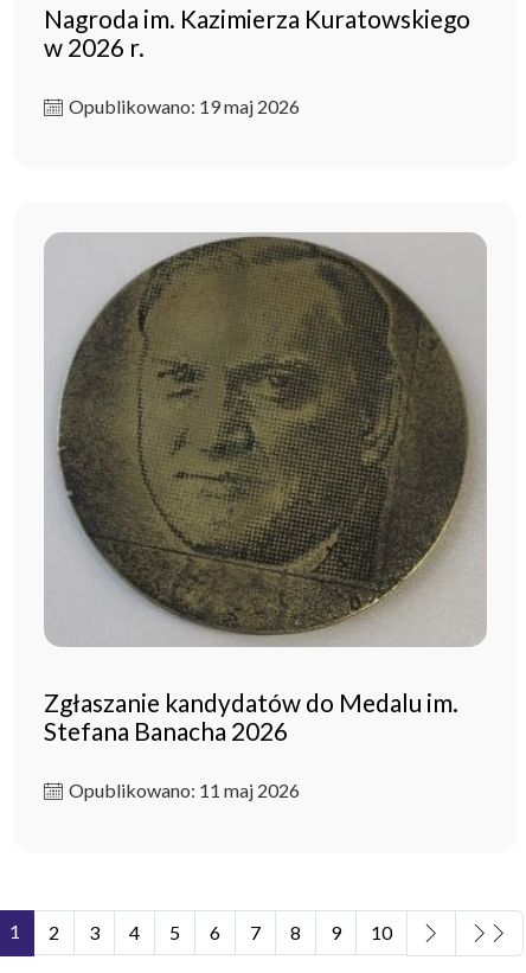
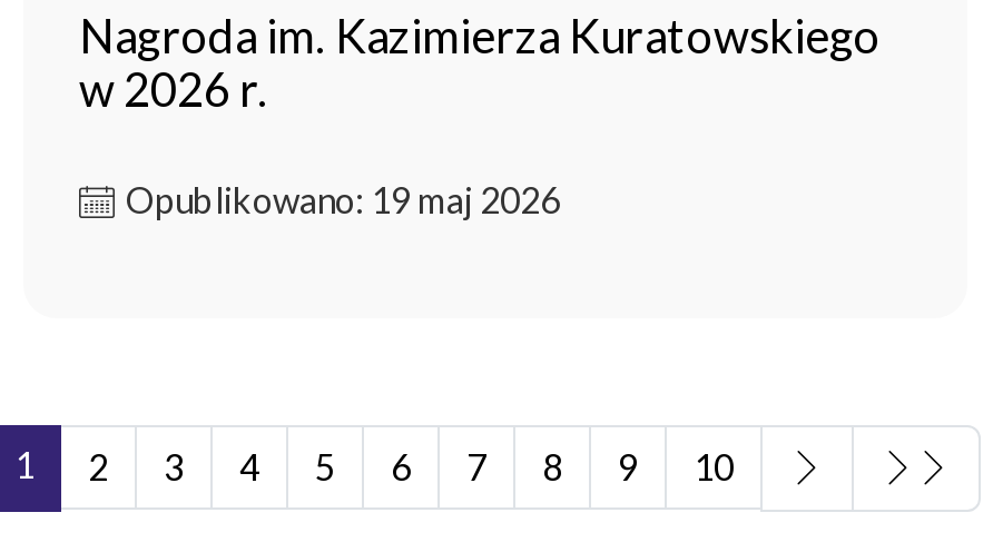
- [image]
- Zgłaszanie kandydatów do Medalu im.
- Stefana Banacha 2026
- Opublikowano: 11 maj 2026
